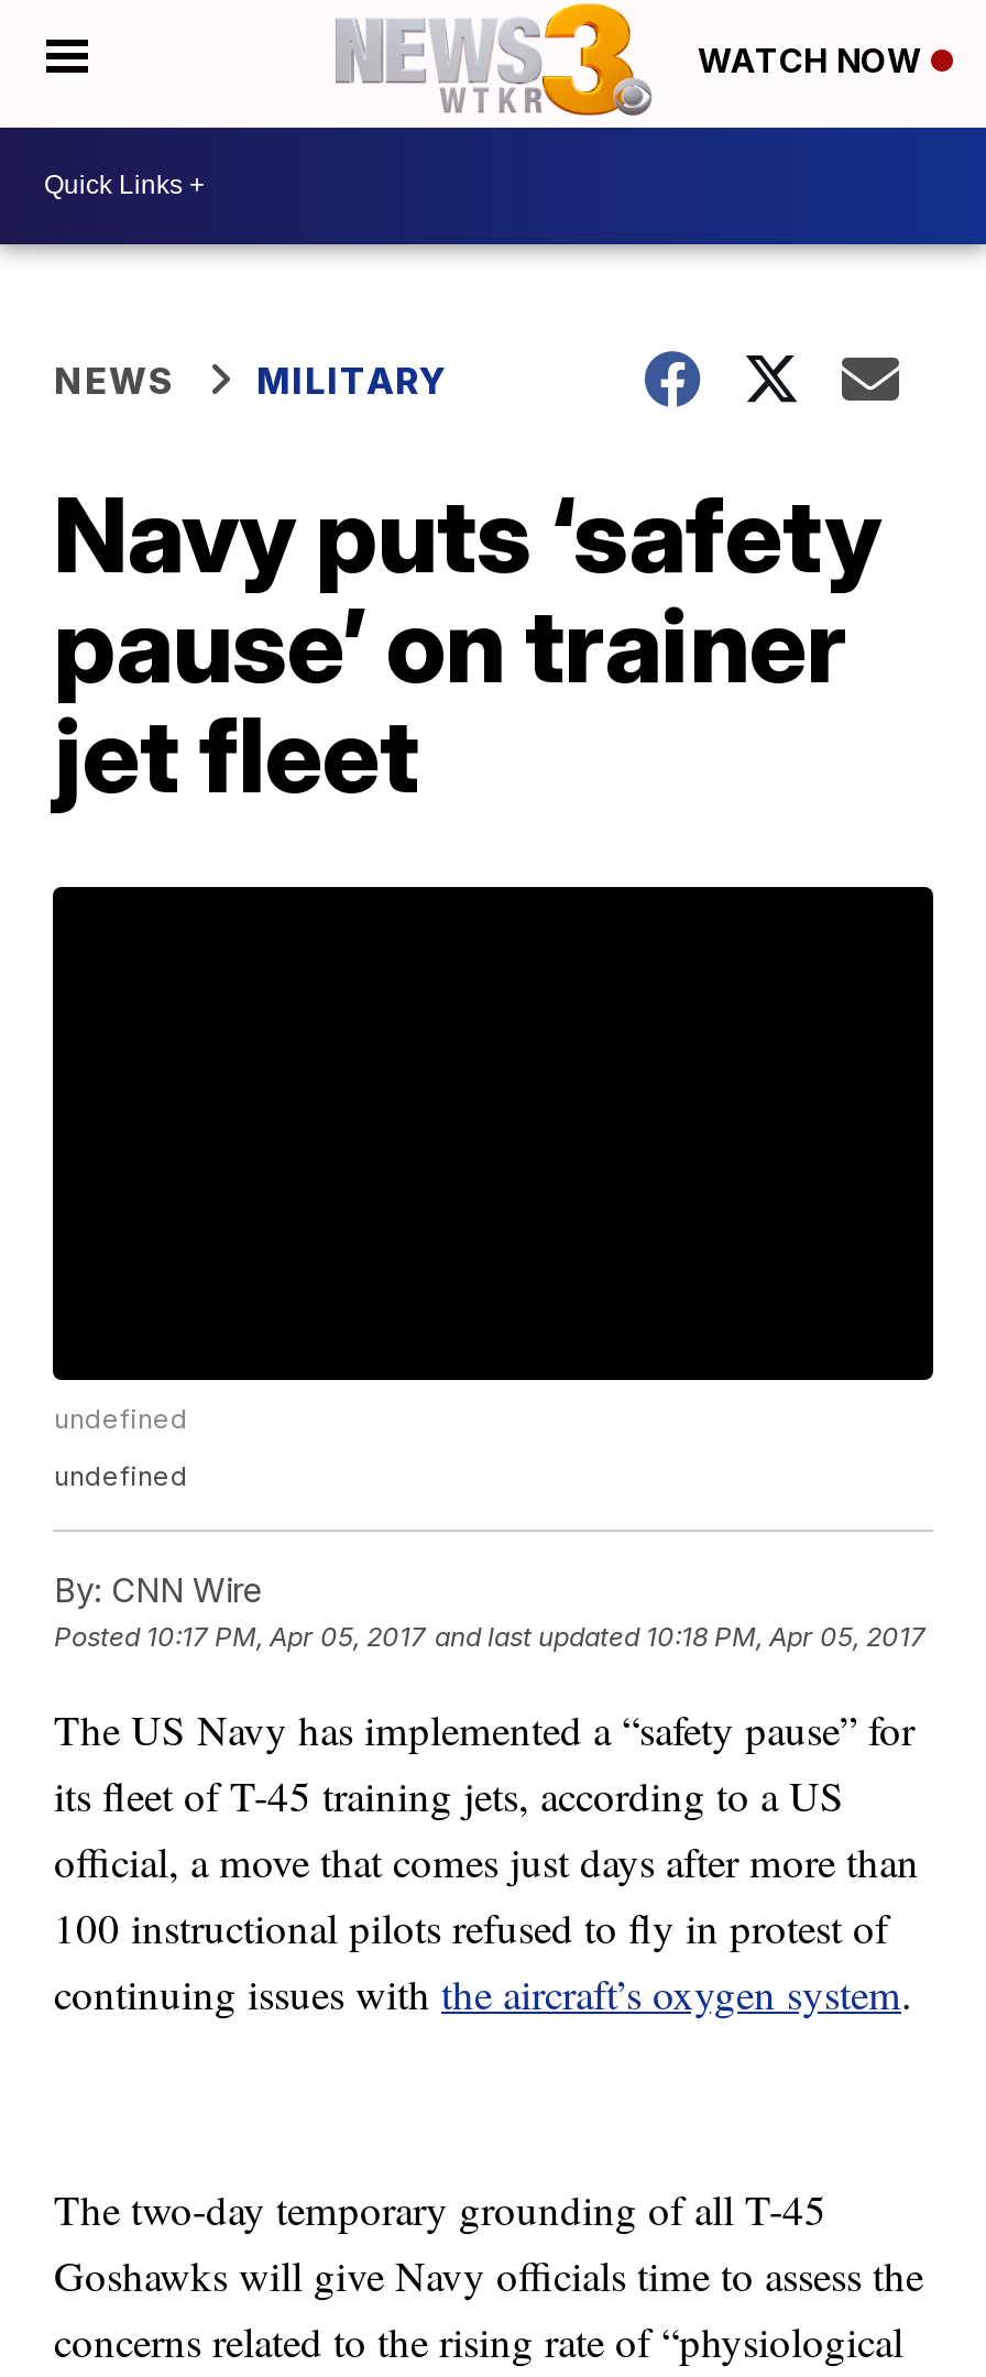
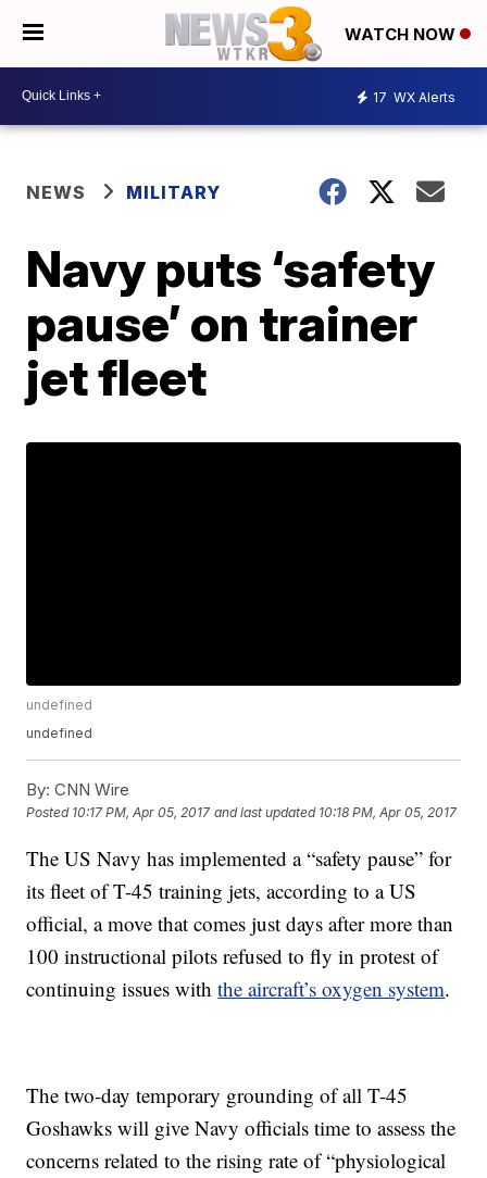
+ 17 WX Alerts
